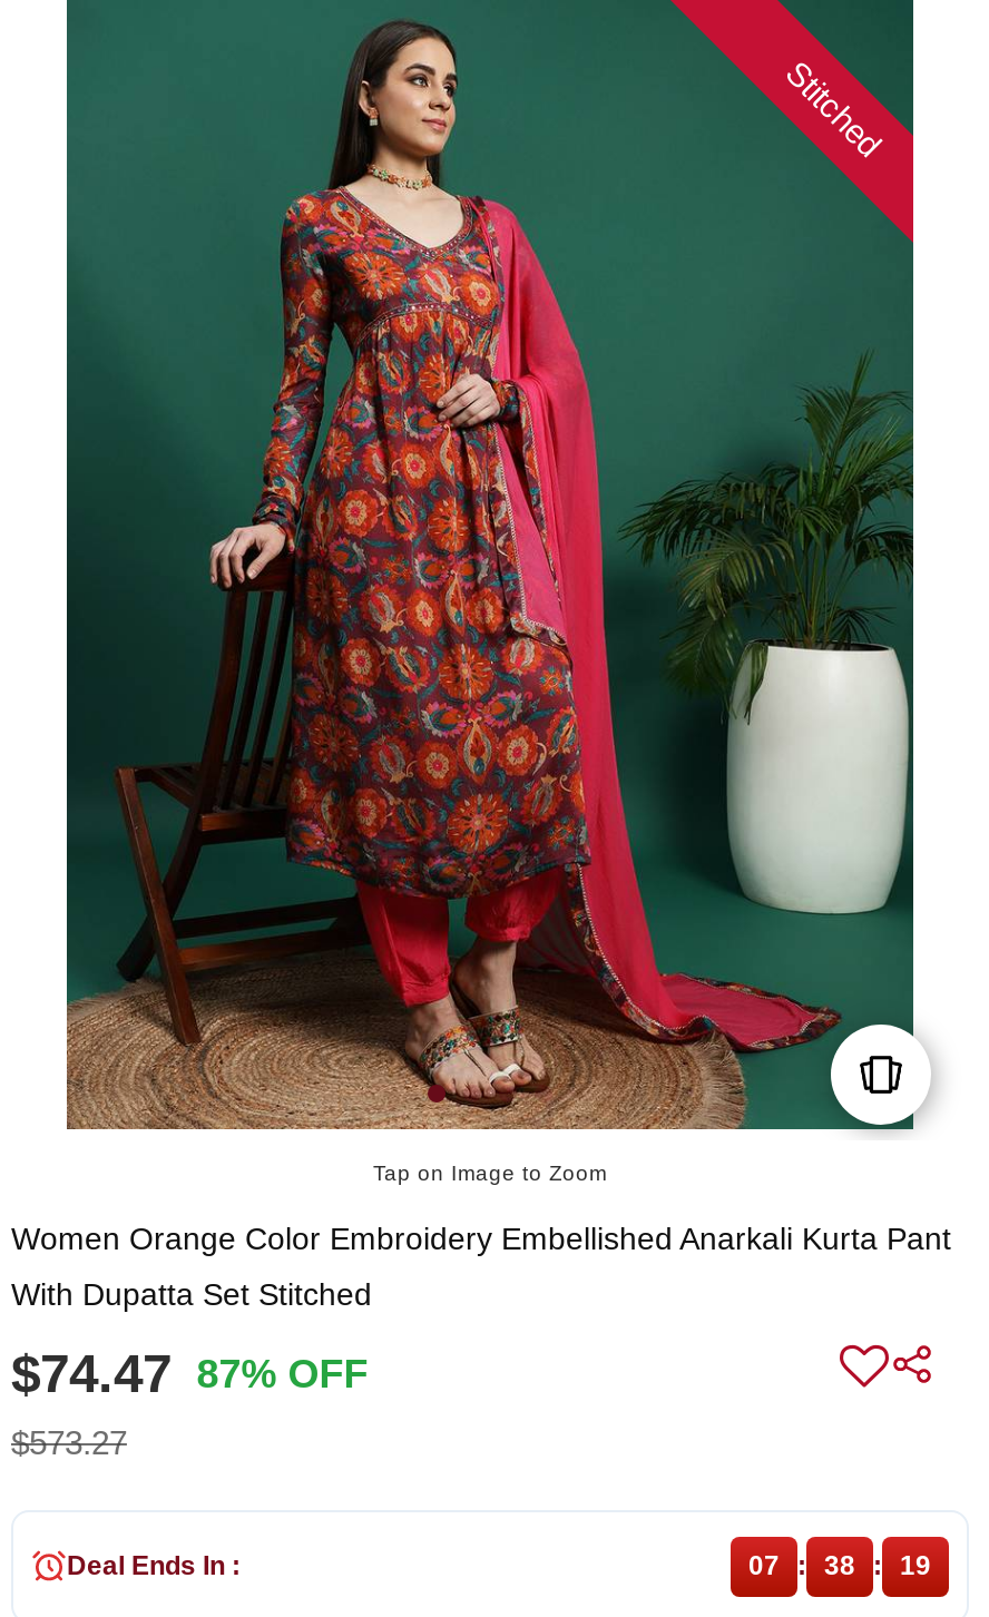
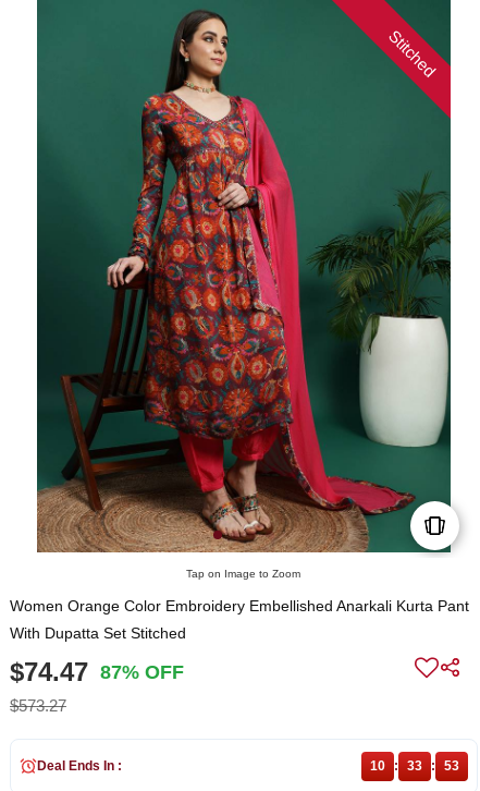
- 07 : 38 : 19
+ 10 : 33 : 53
